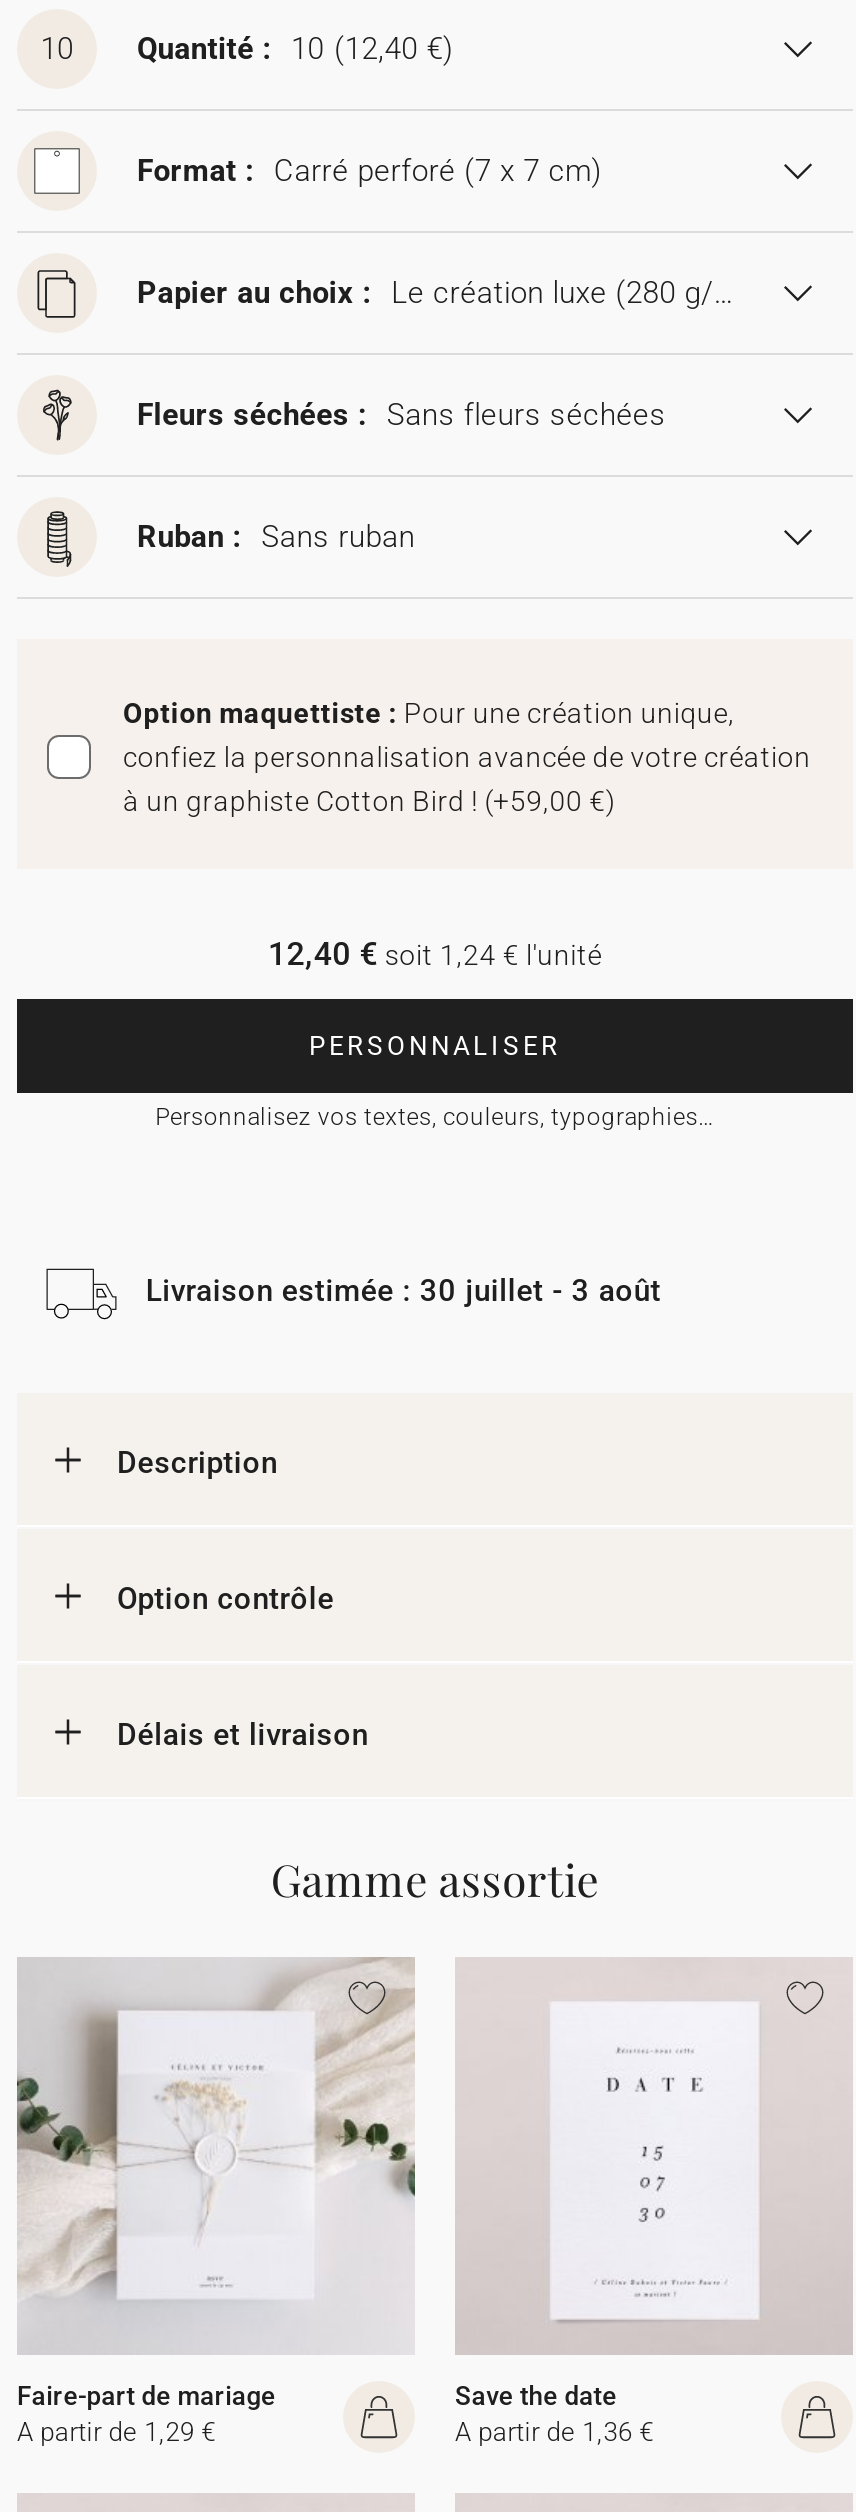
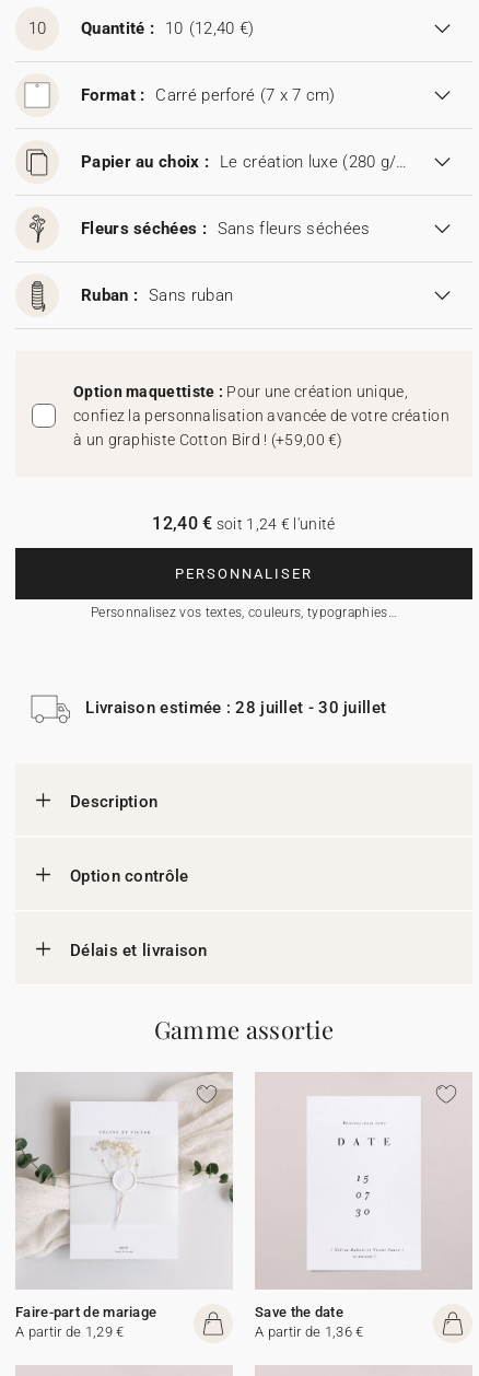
- Livraison estimée : 30 juillet - 3 août
+ Livraison estimée : 28 juillet - 30 juillet
